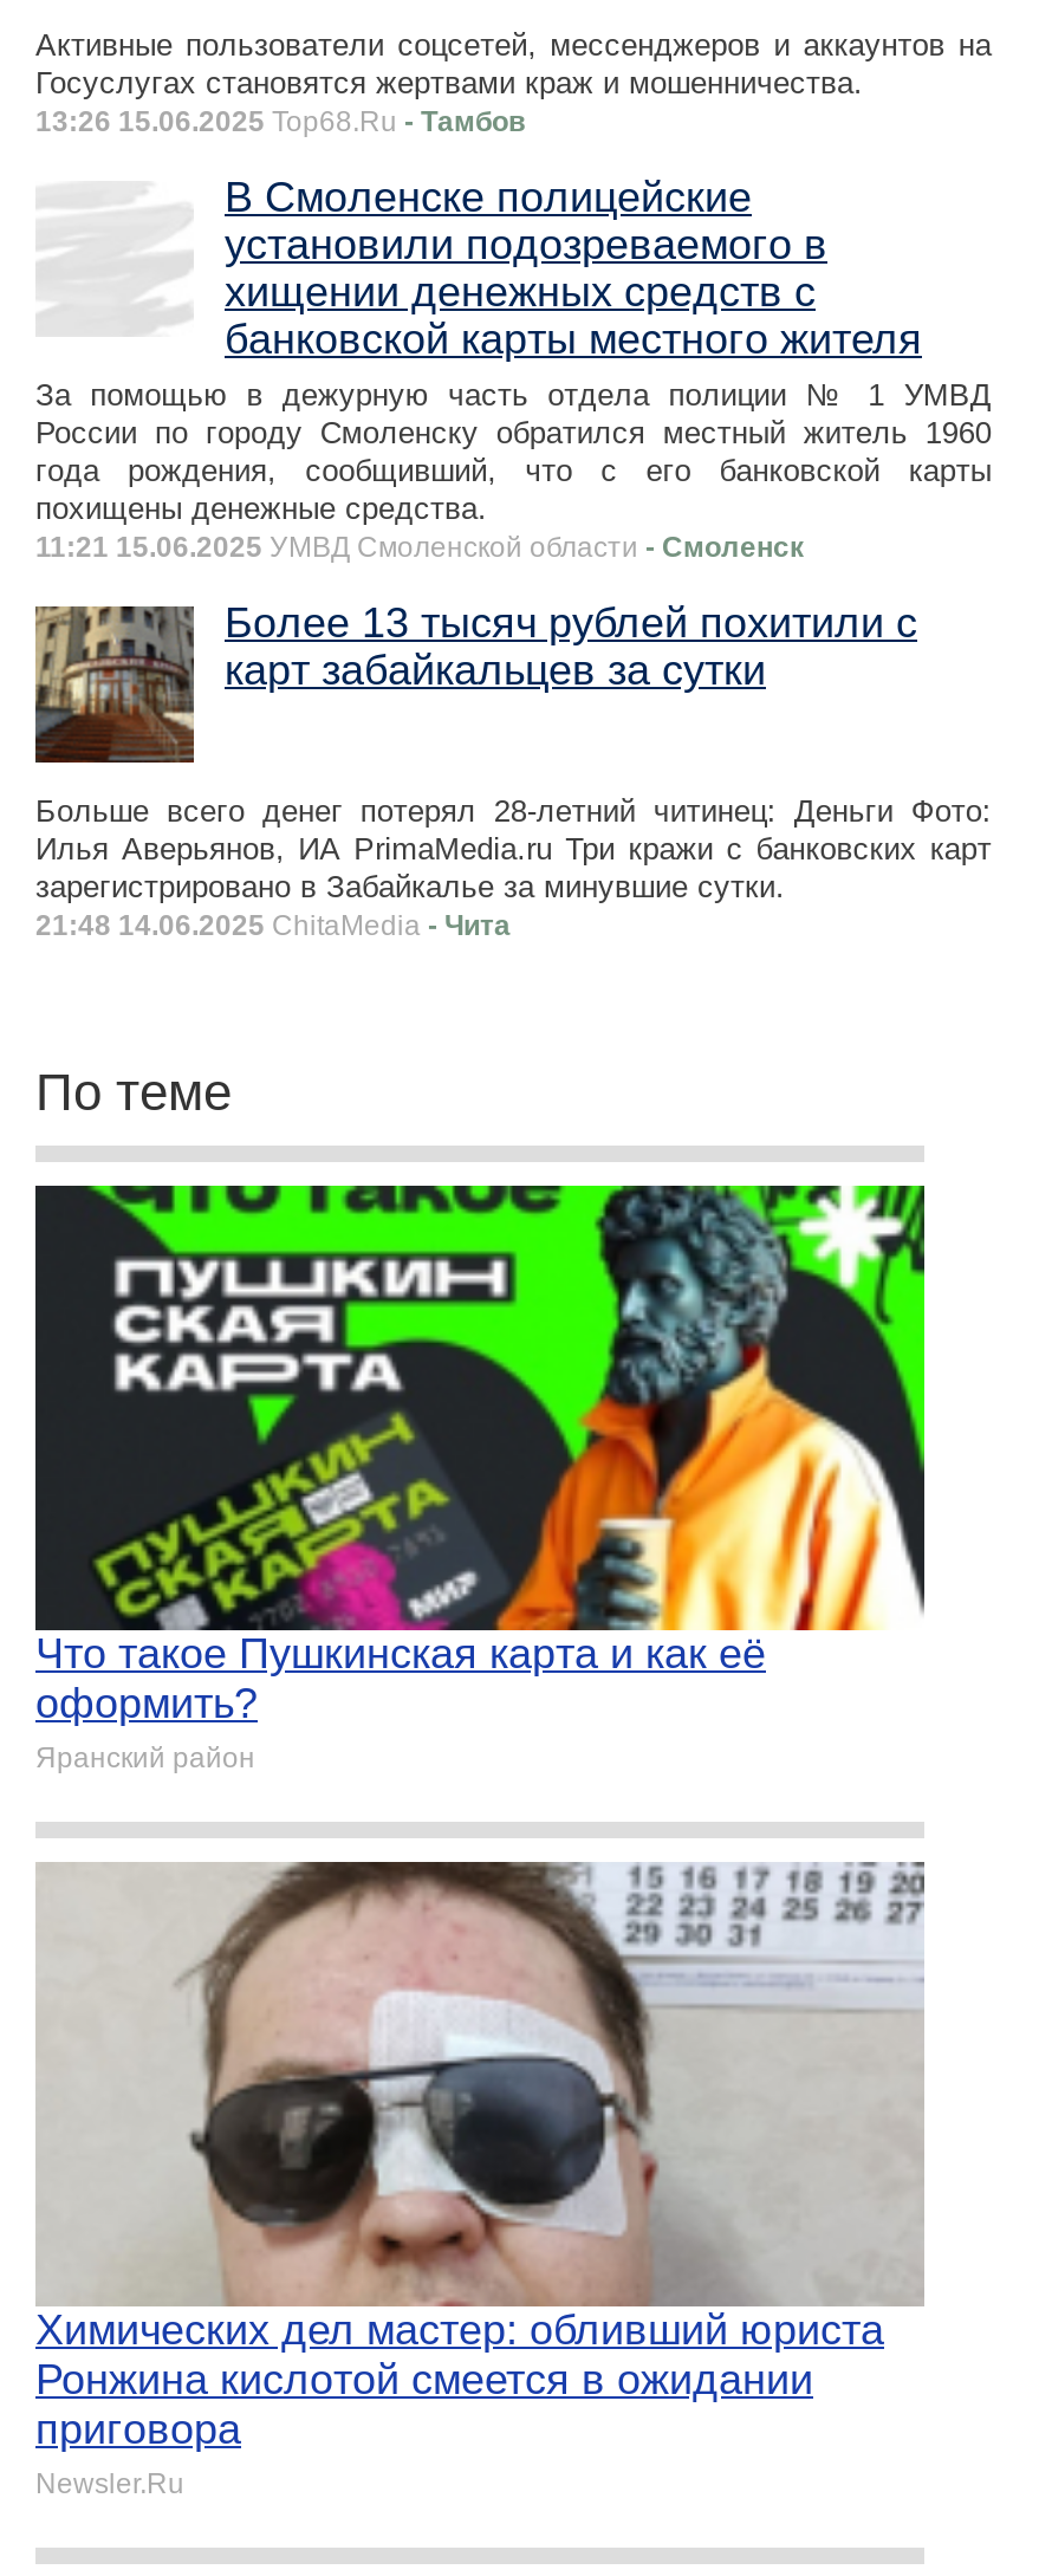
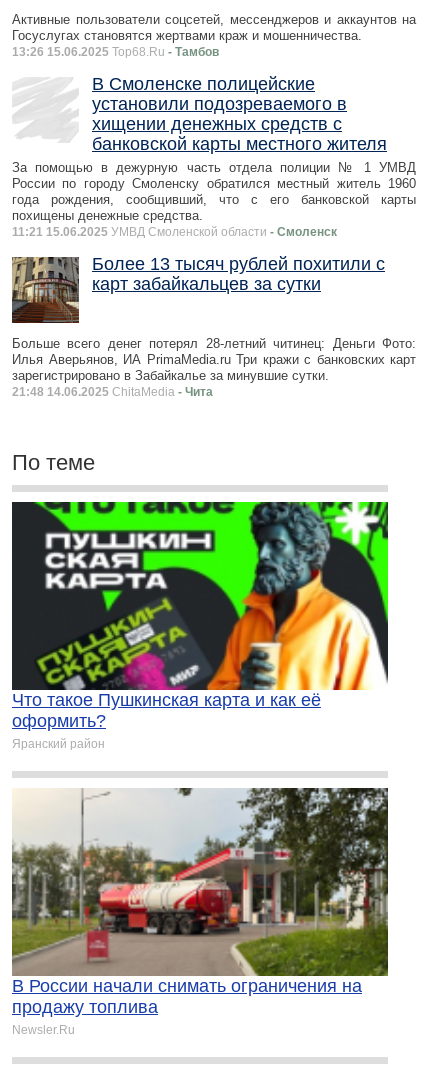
- [image]
- Химических дел мастер: обливший юриста
- Ронжина кислотой смеется в ожидании
- приговора
+ [image]
+ В России начали снимать ограничения на
+ продажу топлива
